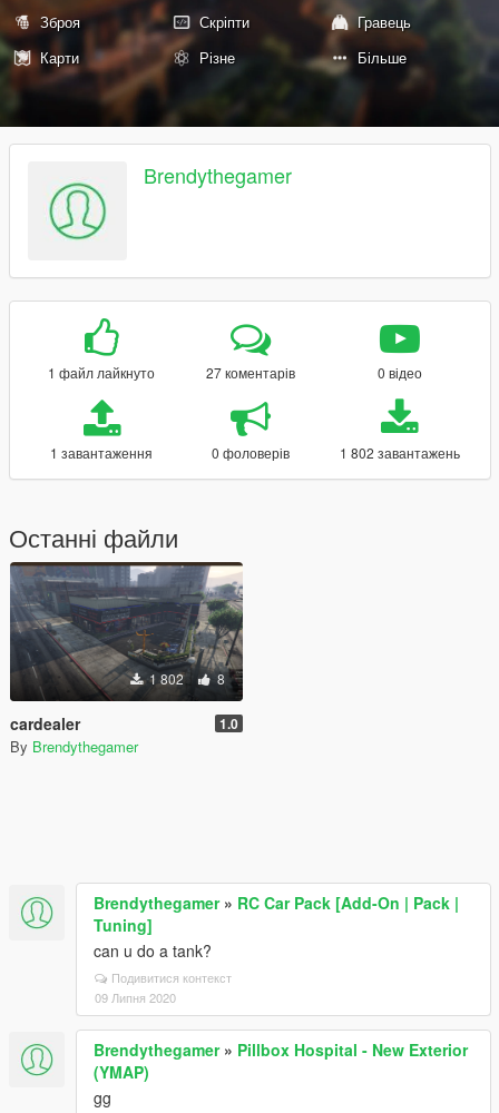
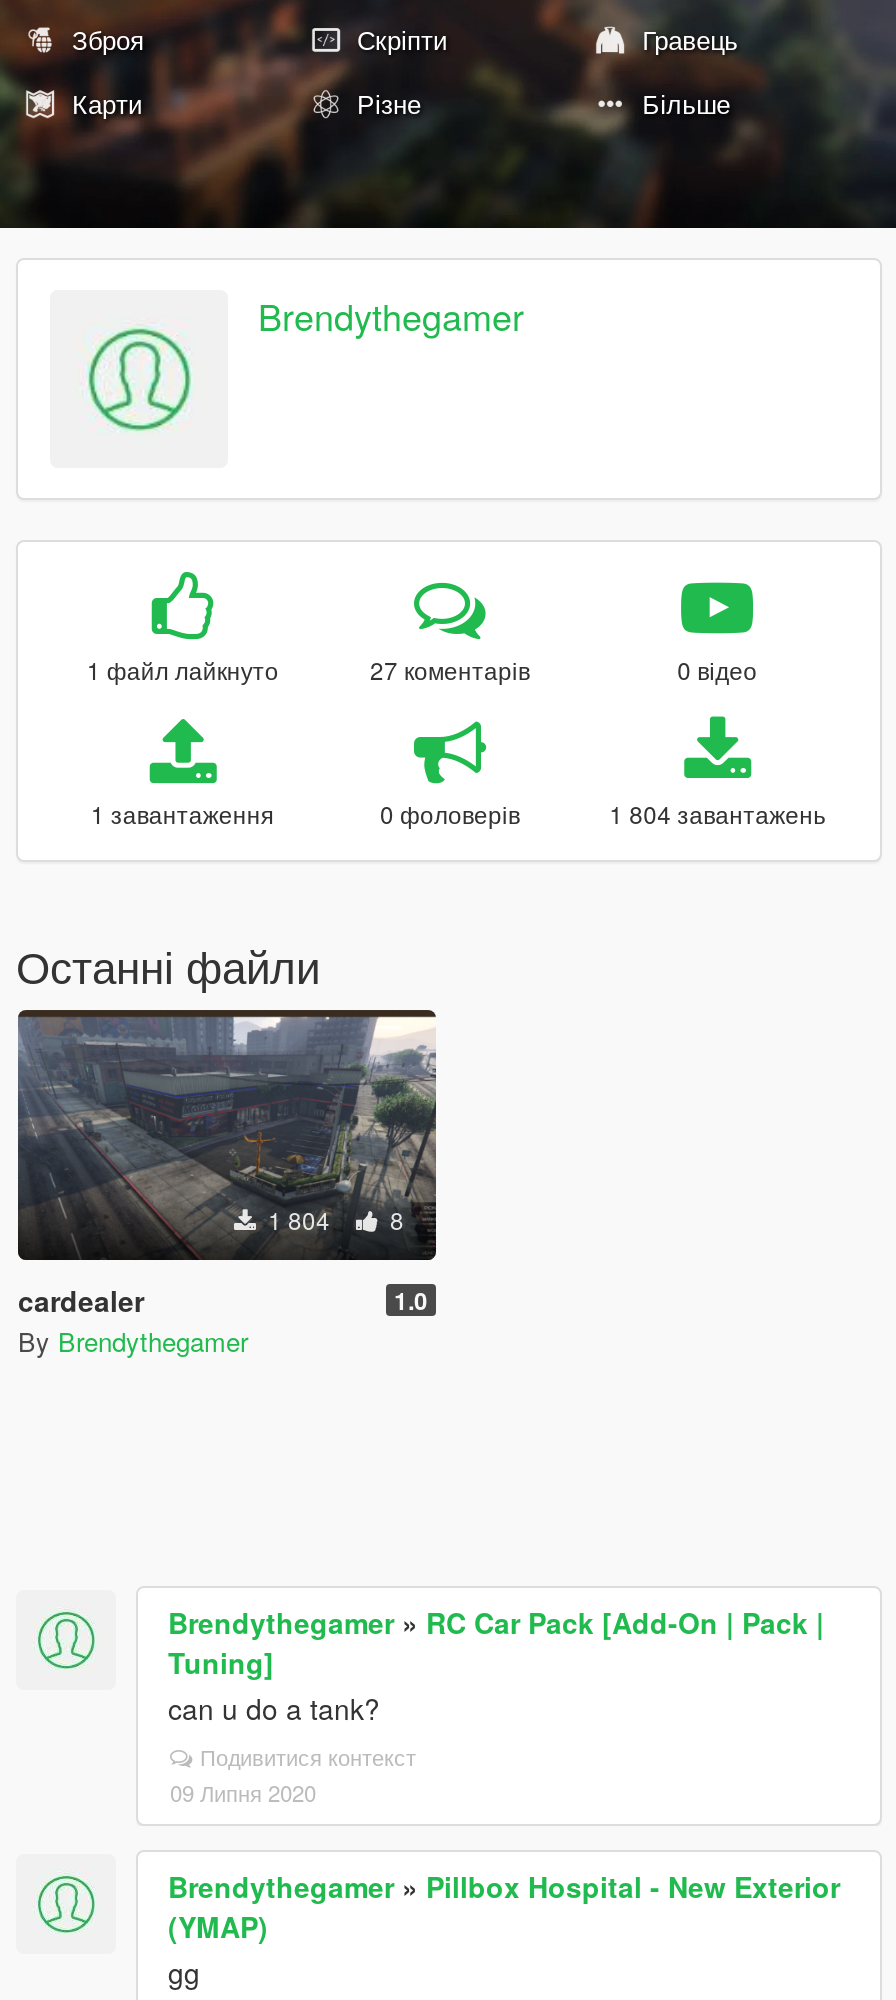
- 1 802 завантажень
+ 1 804 завантажень

- 1 802 8
+ 1 804 8
